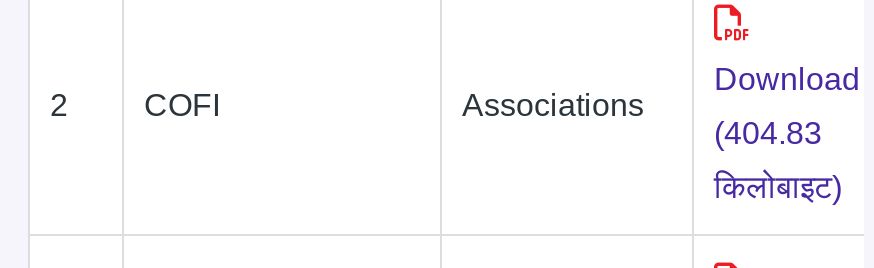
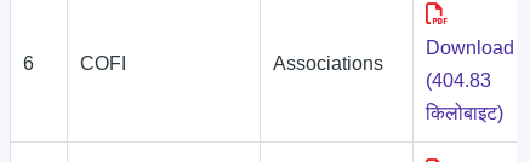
- 2
+ 6
